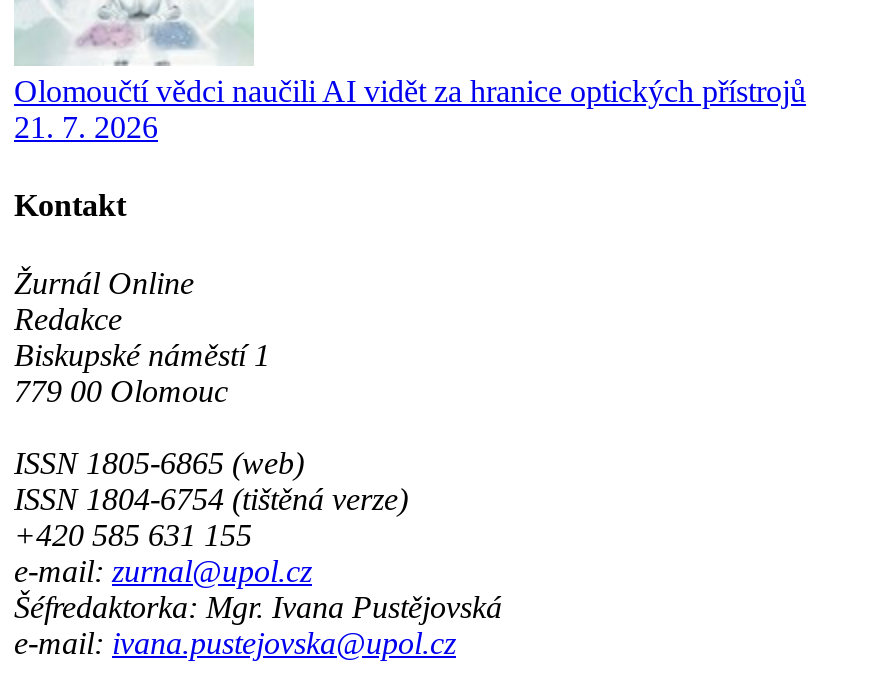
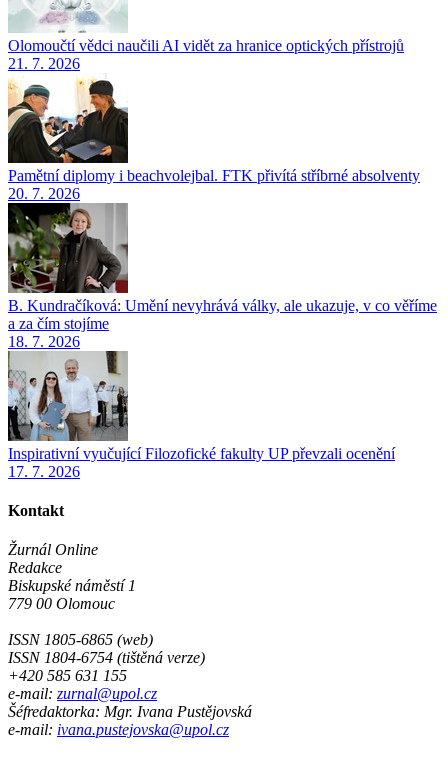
+ [image]
+ Pamětní diplomy i beachvolejbal. FTK přivítá stříbrné absolventy
+ 20. 7. 2026

+ [image]
+ B. Kundračíková: Umění nevyhrává války, ale ukazuje, v co věříme
+ a za čím stojíme
+ 18. 7. 2026

+ [image]
+ Inspirativní vyučující Filozofické fakulty UP převzali ocenění
+ 17. 7. 2026
